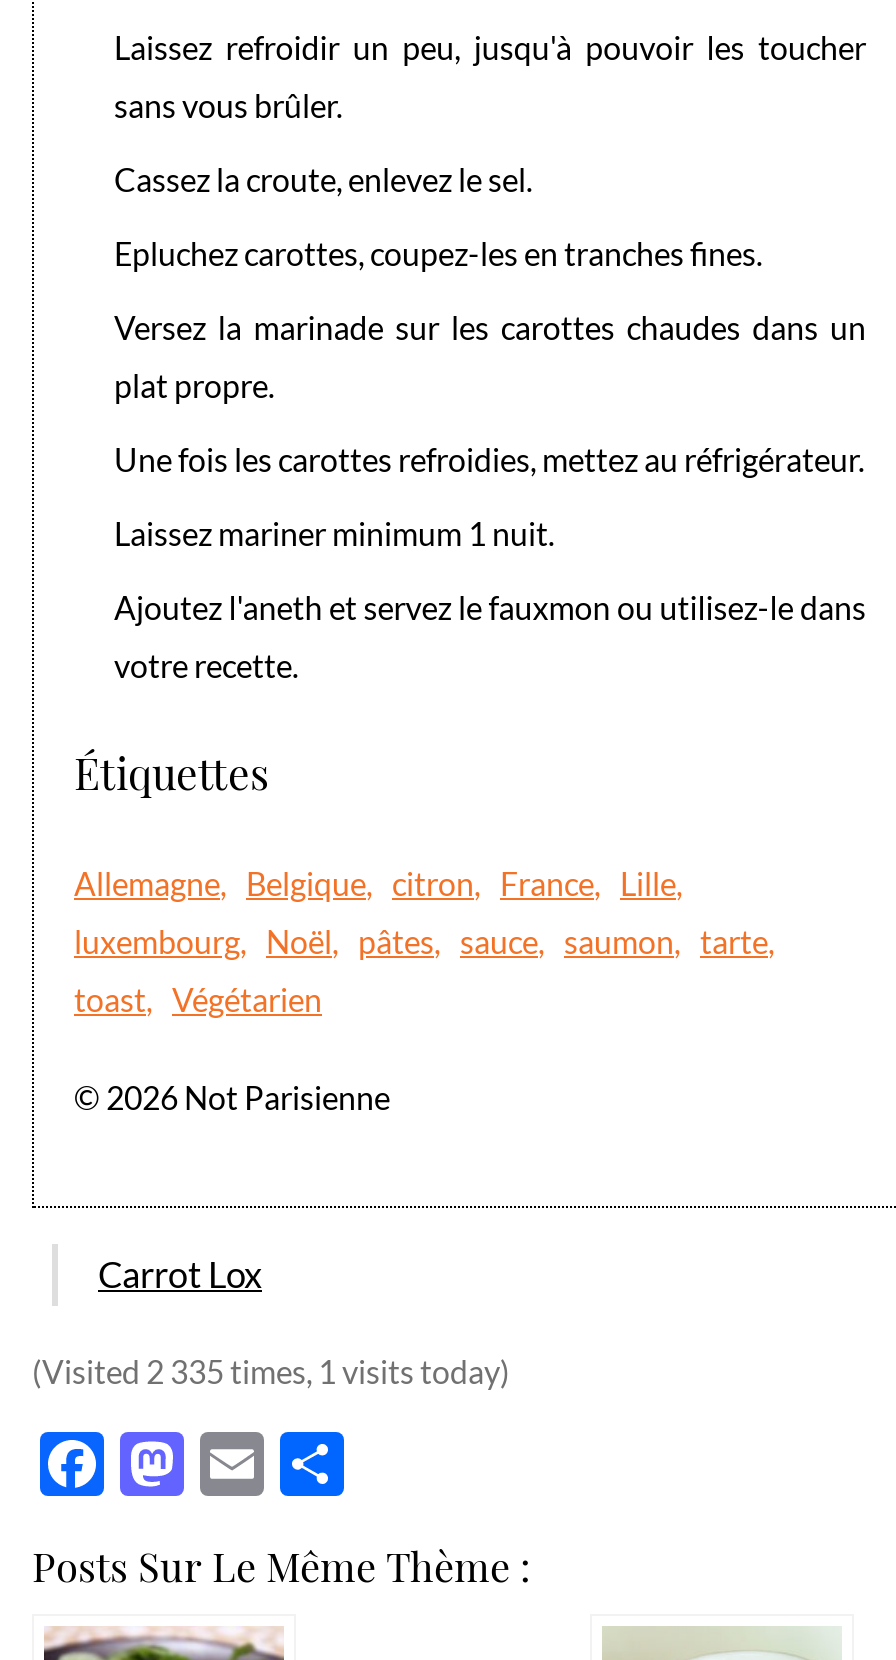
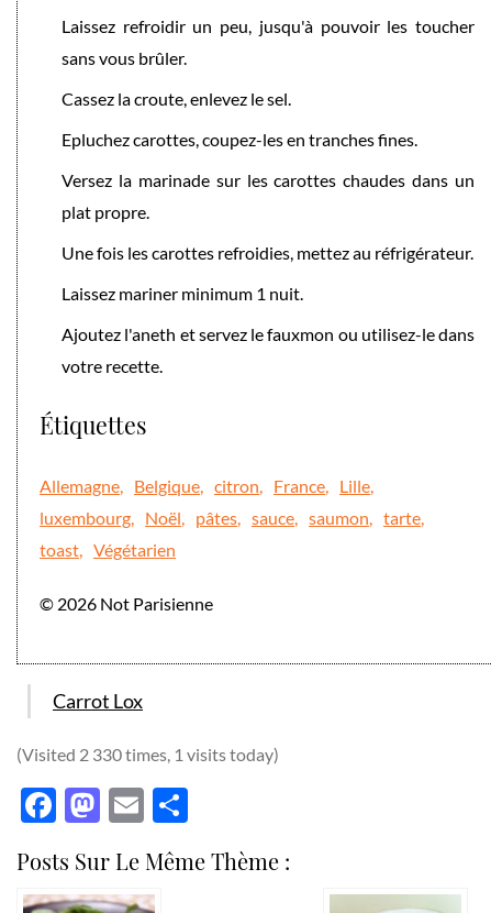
- (Visited 2 335 times, 1 visits today)
+ (Visited 2 330 times, 1 visits today)
